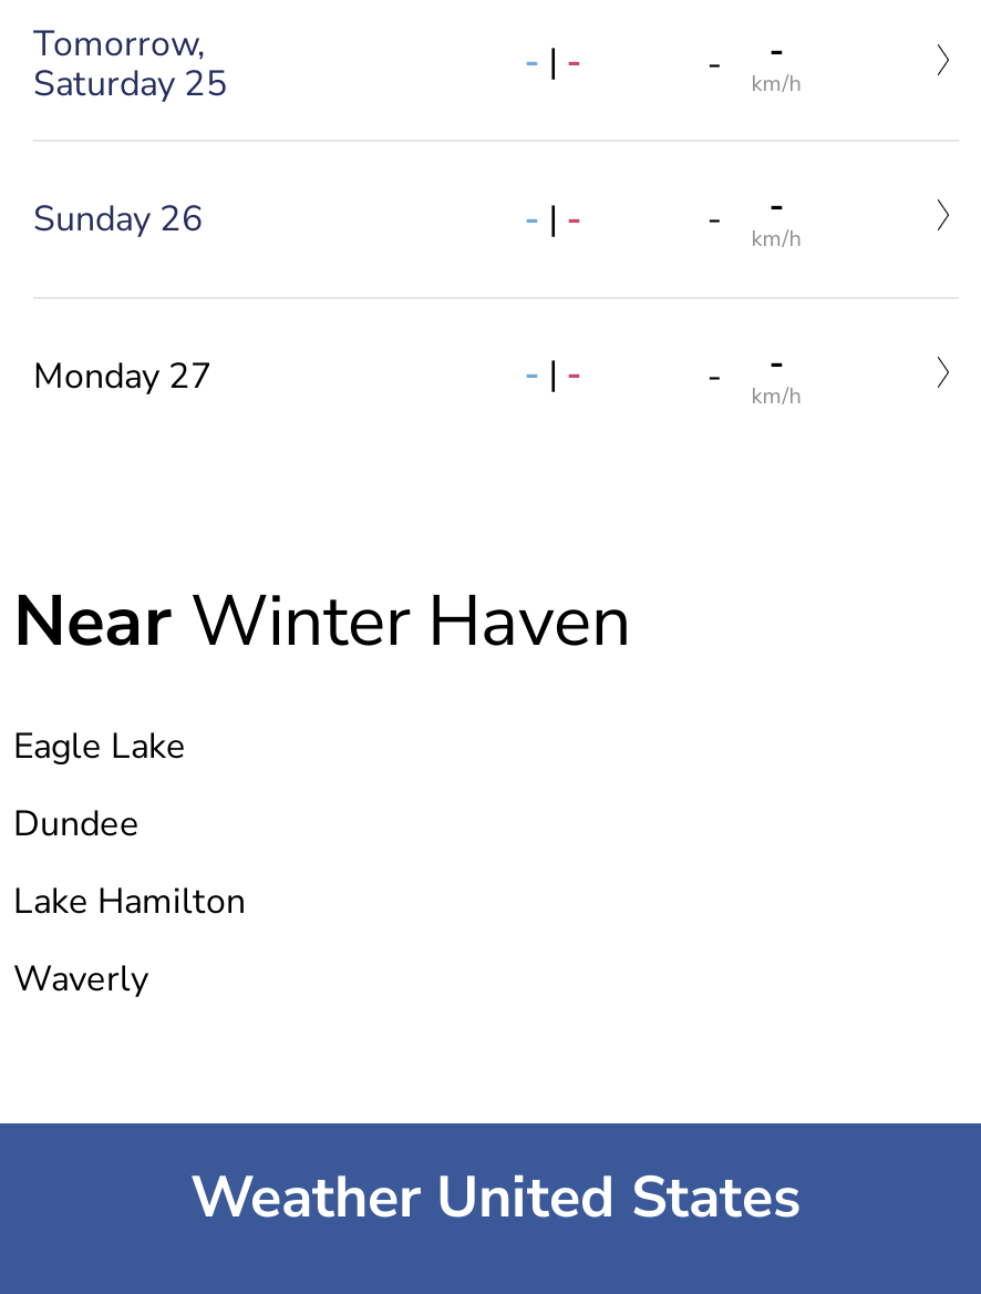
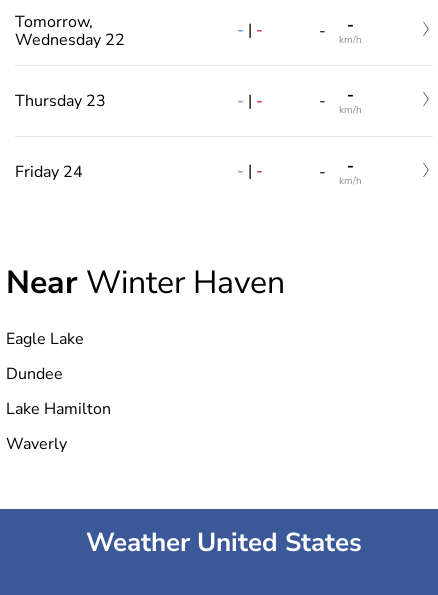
- Saturday 25
+ Wednesday 22

- Sunday 26
+ Thursday 23

- Monday 27
+ Friday 24
